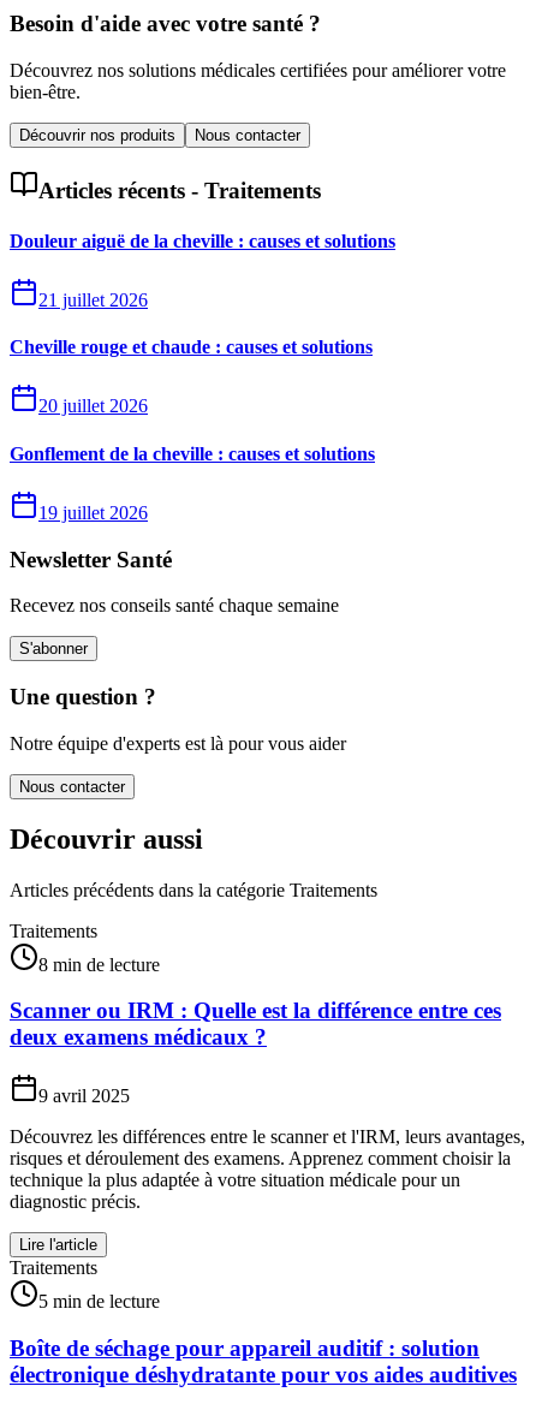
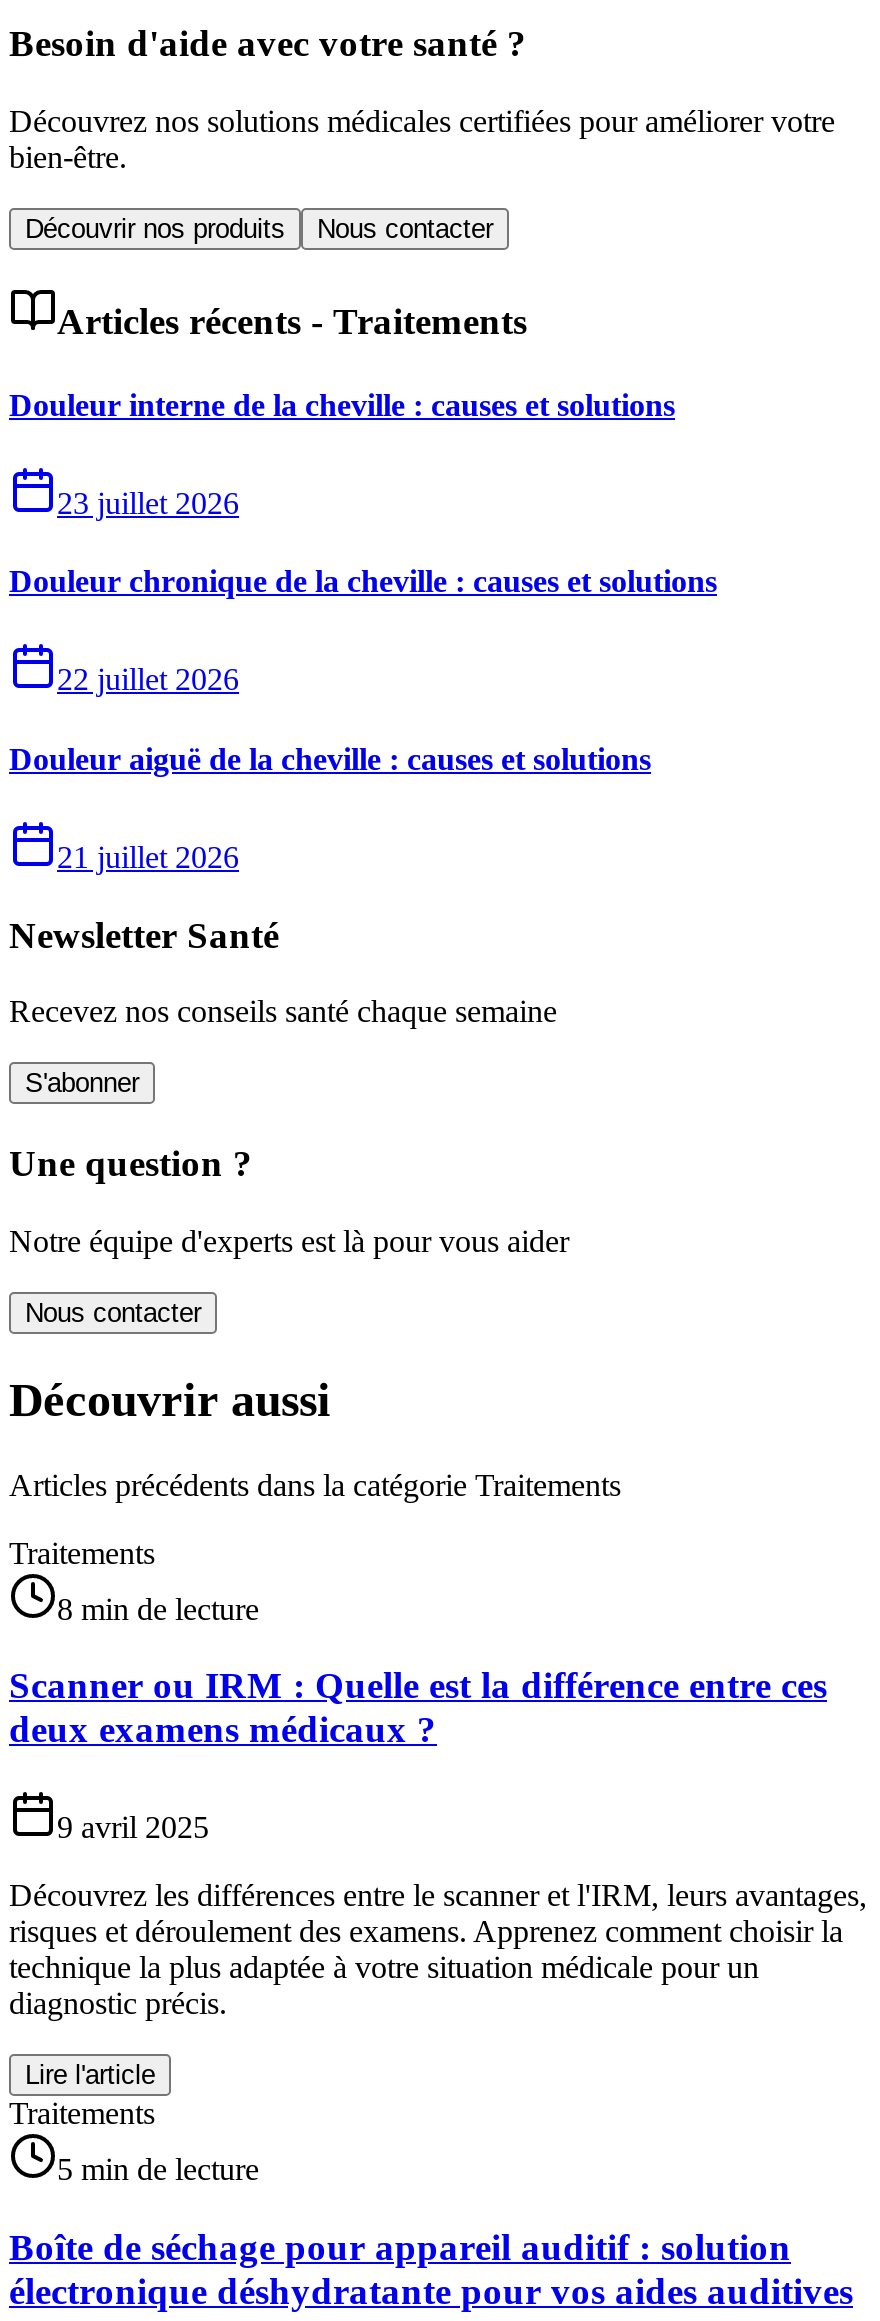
+ Douleur interne de la cheville : causes et solutions
+ 23 juillet 2026
+ Douleur chronique de la cheville : causes et solutions
+ 22 juillet 2026

moved down: Douleur aiguë de la cheville : causes et solutions | 21 juillet 2026

- Cheville rouge et chaude : causes et solutions
- 20 juillet 2026
- Gonflement de la cheville : causes et solutions
- 19 juillet 2026
